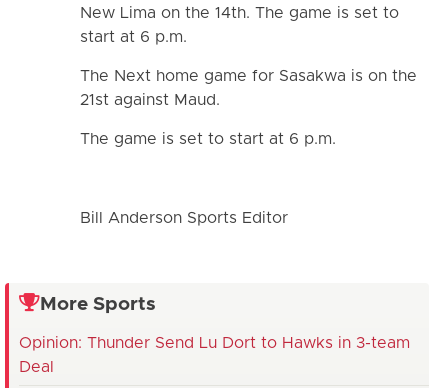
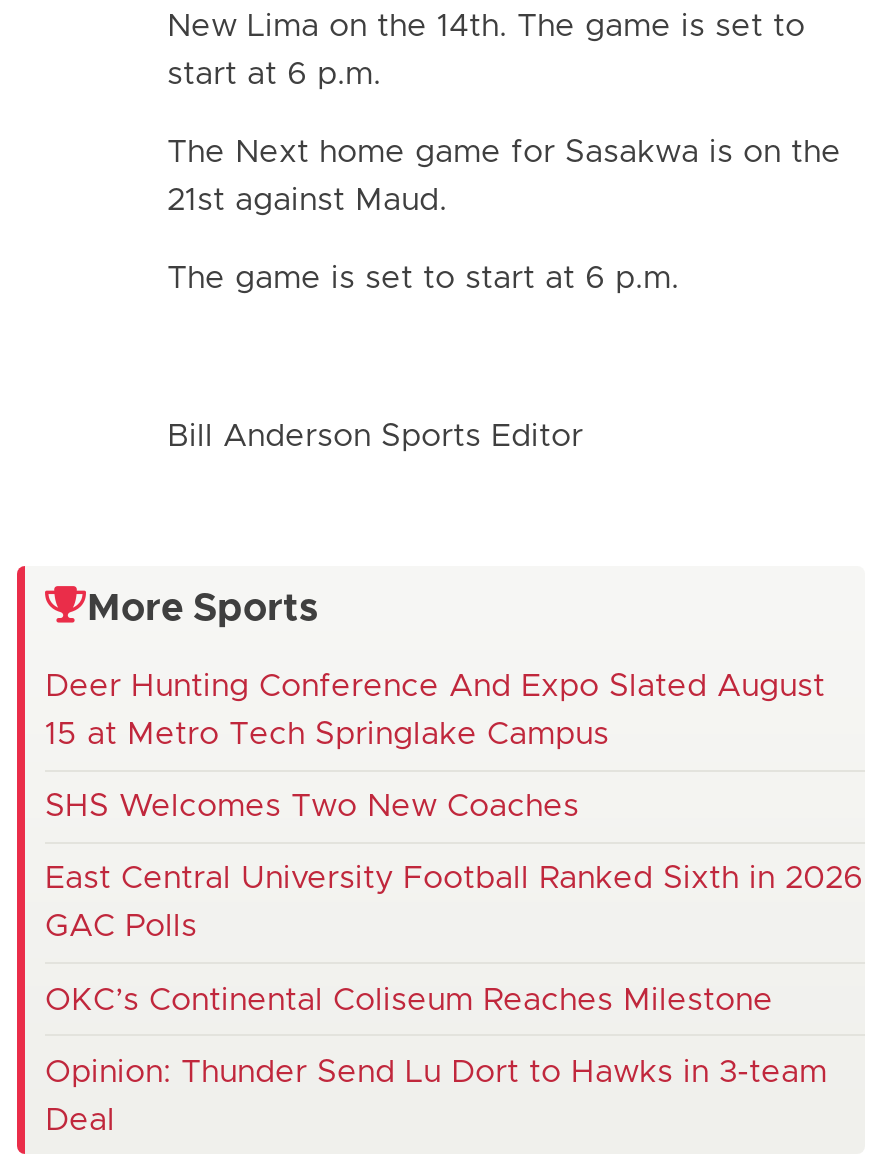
+ Deer Hunting Conference And Expo Slated August
+ 15 at Metro Tech Springlake Campus
+ SHS Welcomes Two New Coaches
+ East Central University Football Ranked Sixth in 2026
+ GAC Polls
+ OKC’s Continental Coliseum Reaches Milestone
